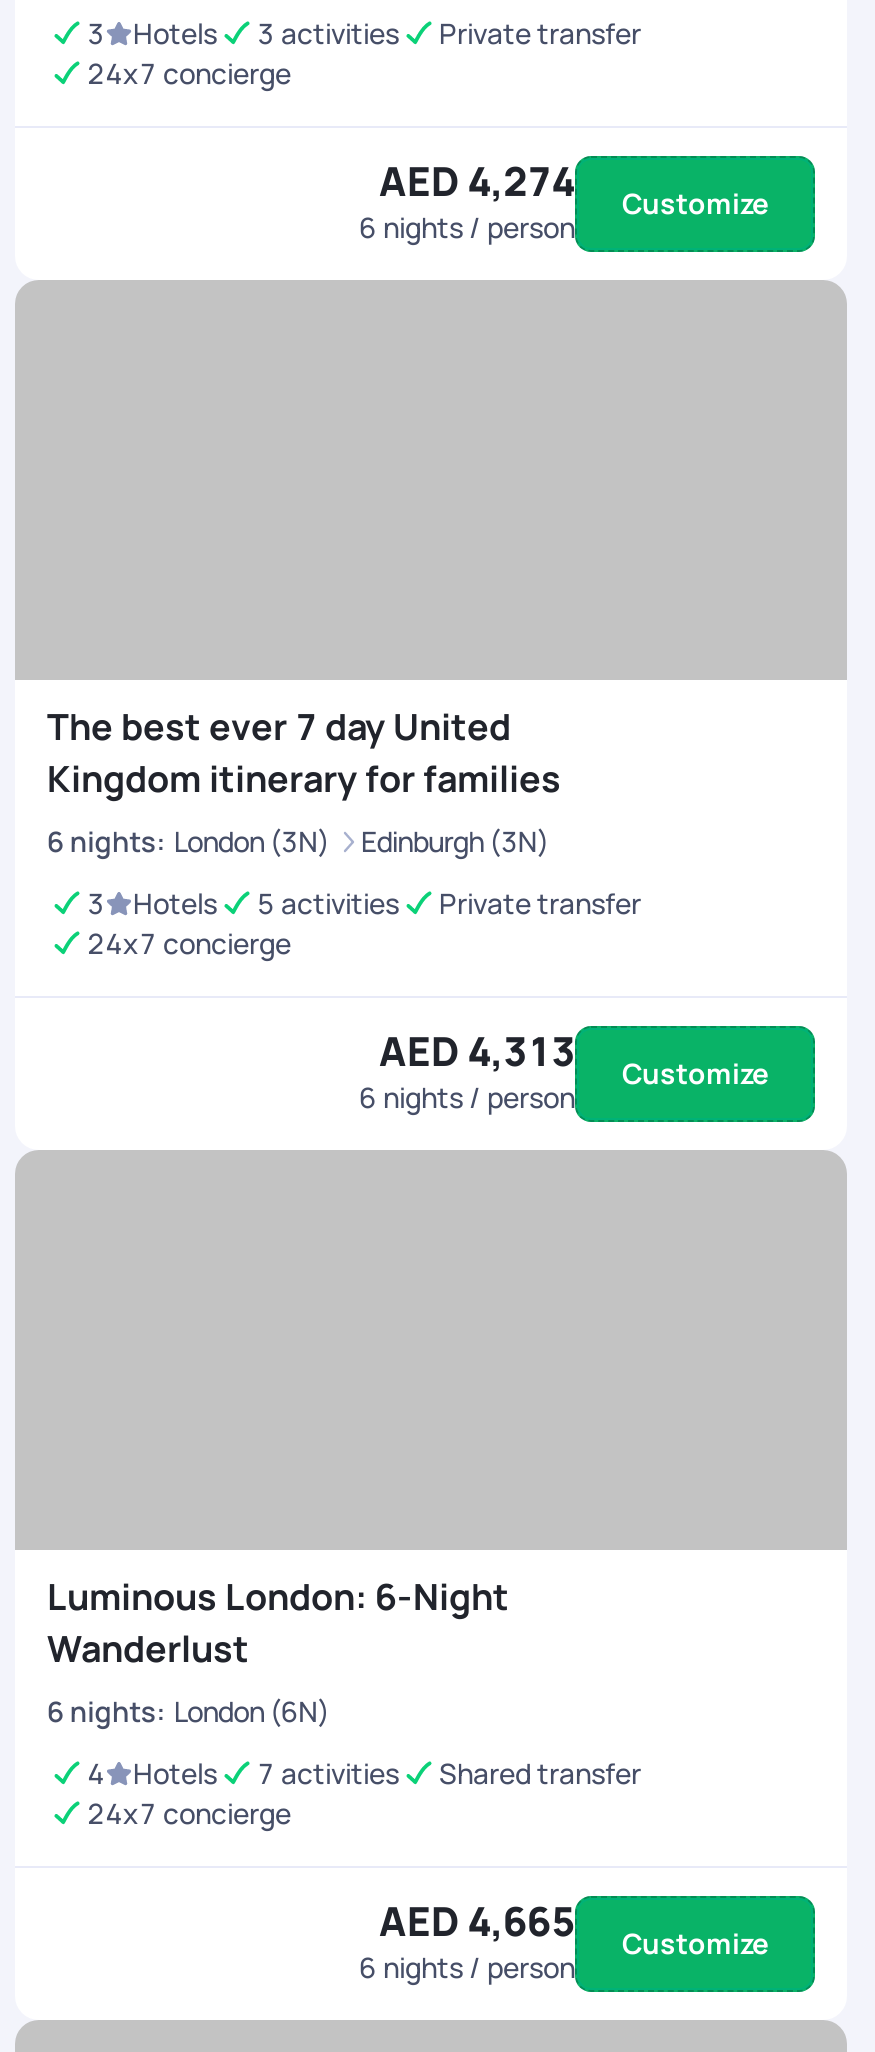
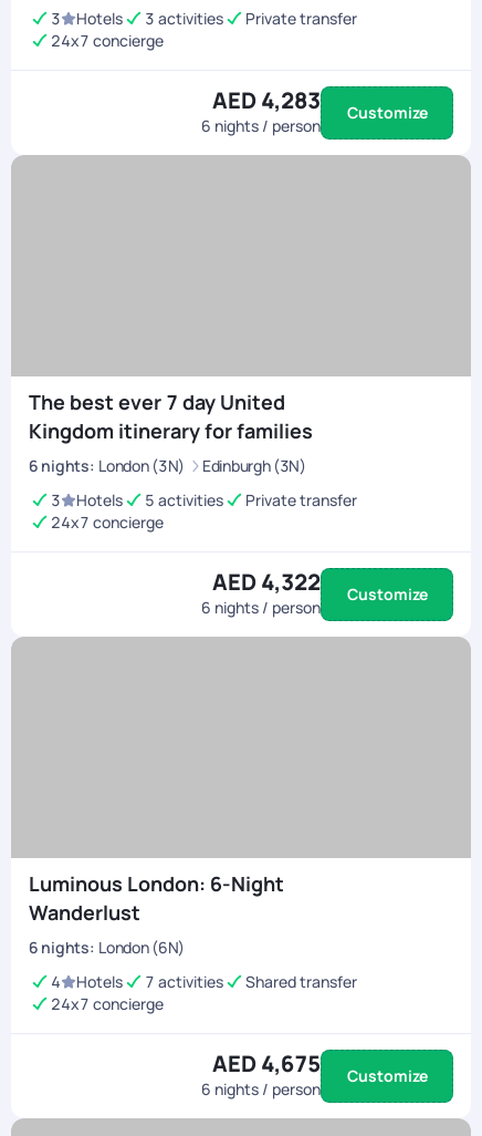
- AED 4,274 Customize
+ AED 4,283 Customize

- AED 4,313 Customize
+ AED 4,322 Customize

- AED 4,665 Customize
+ AED 4,675 Customize
